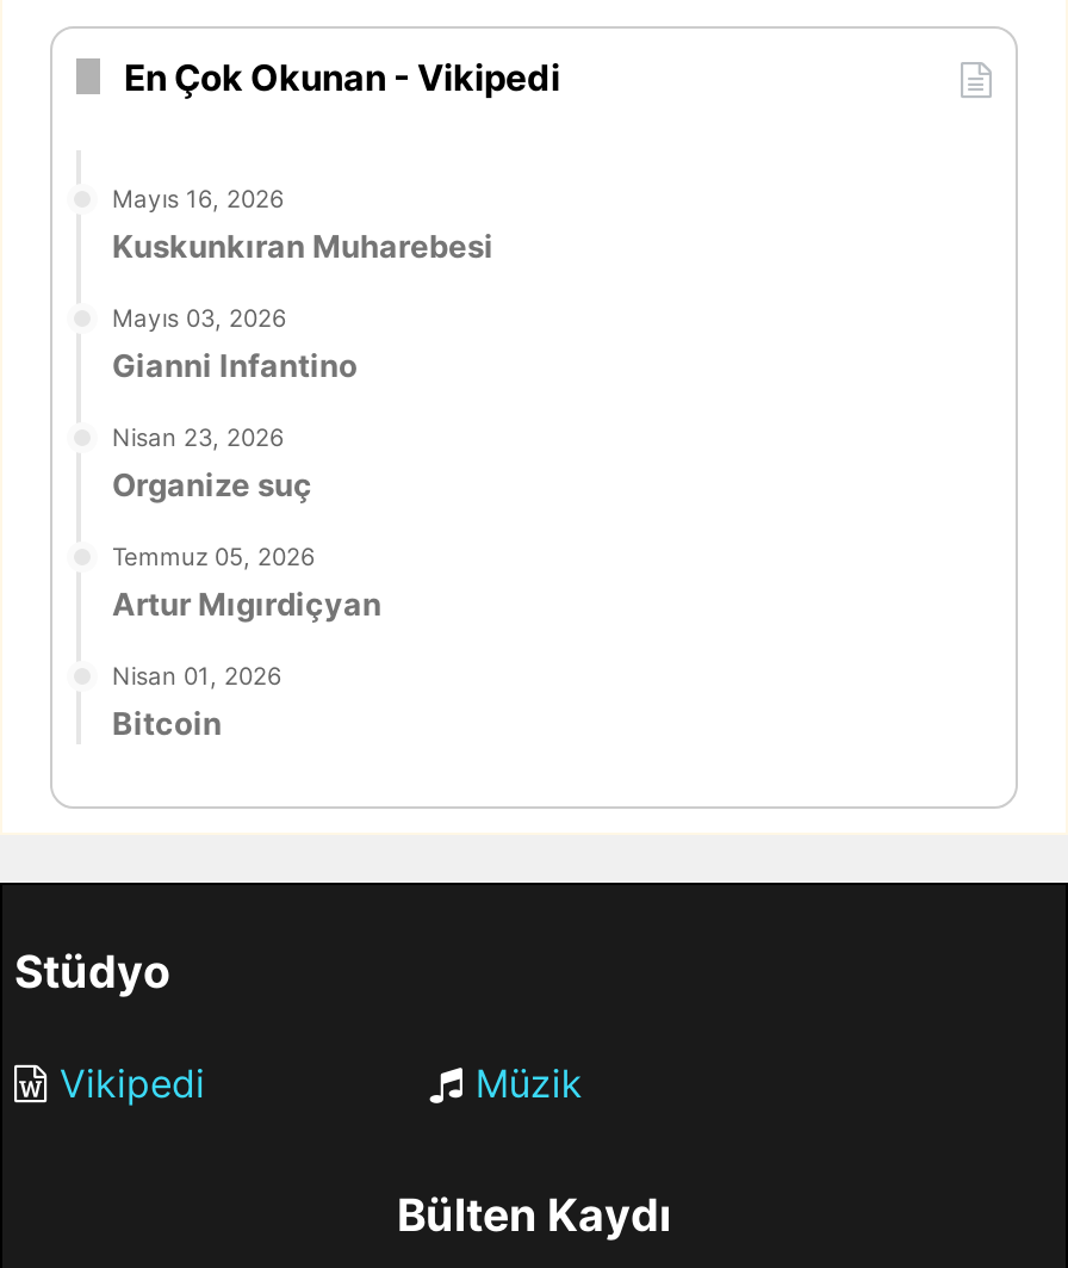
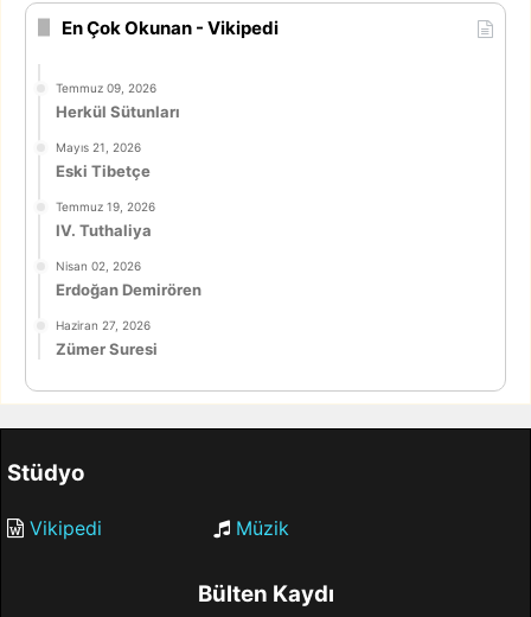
- Mayıs 16, 2026
- Kuskunkıran Muharebesi
+ Temmuz 09, 2026
+ Herkül Sütunları

- Mayıs 03, 2026
- Gianni Infantino
+ Mayıs 21, 2026
+ Eski Tibetçe

- Nisan 23, 2026
- Organize suç
+ Temmuz 19, 2026
+ IV. Tuthaliya

- Temmuz 05, 2026
- Artur Mıgırdiçyan
+ Nisan 02, 2026
+ Erdoğan Demirören

- Nisan 01, 2026
- Bitcoin
+ Haziran 27, 2026
+ Zümer Suresi
